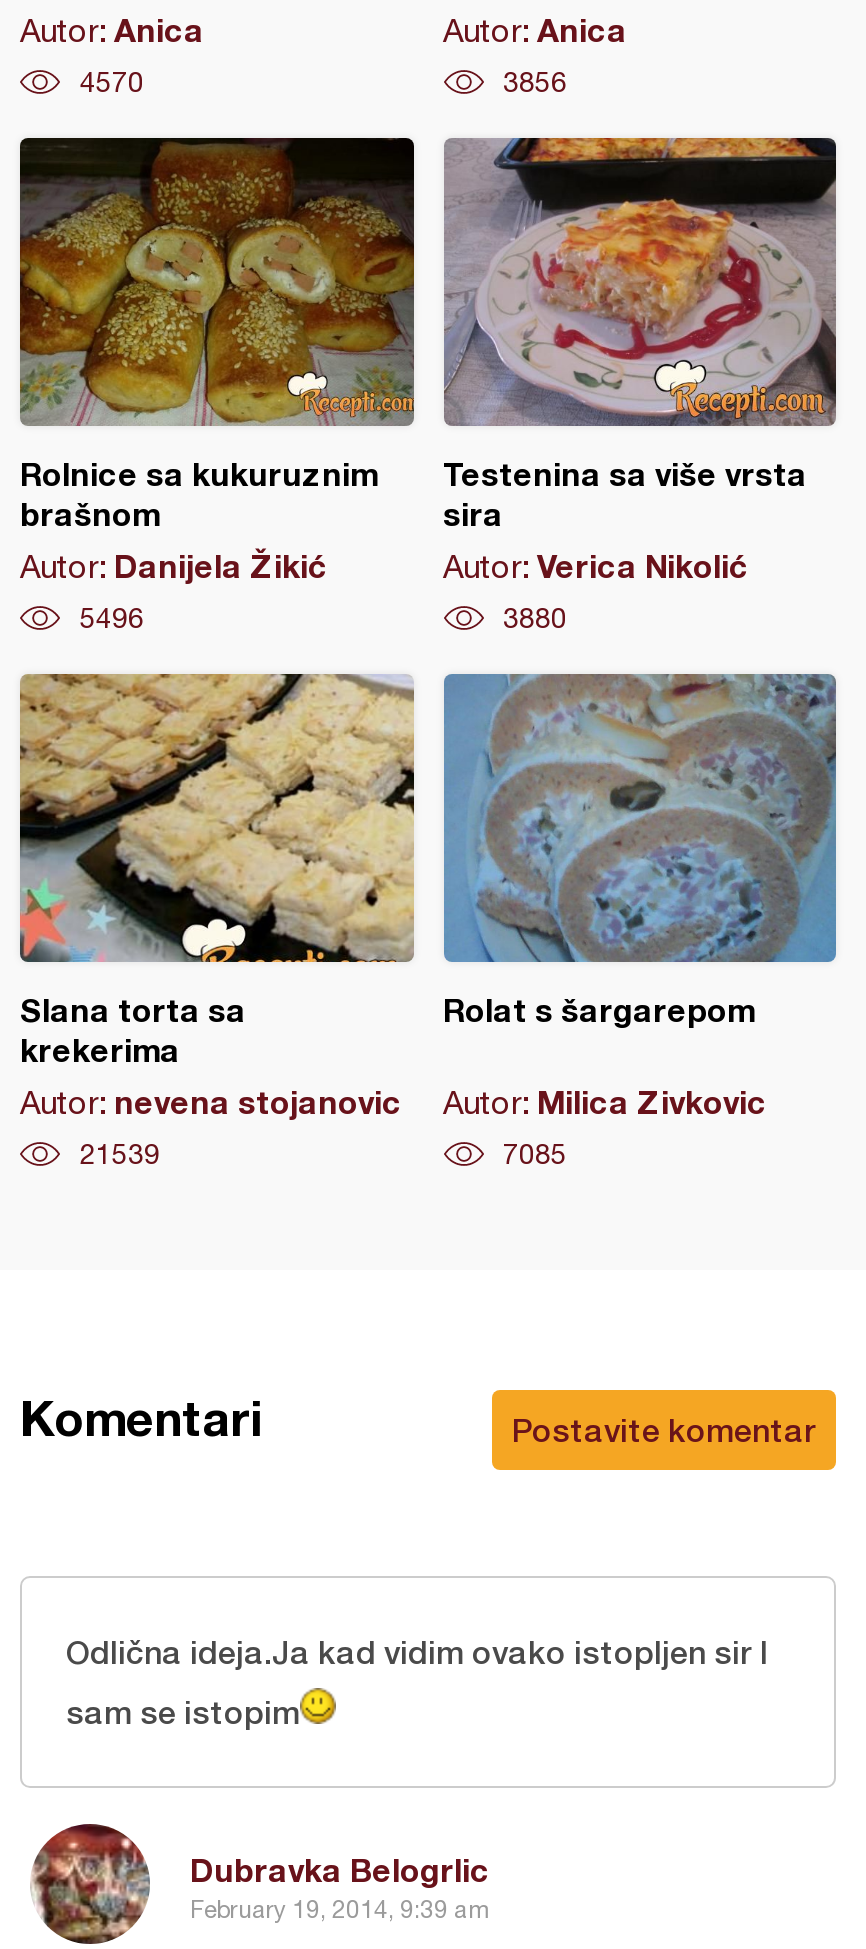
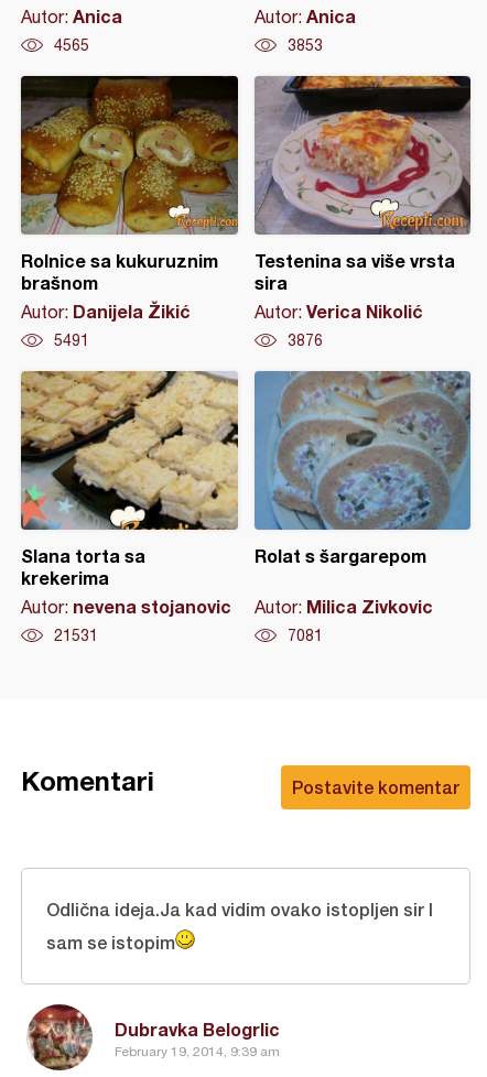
- 4570
+ 4565

- 3856
+ 3853

- 5496
+ 5491

- 3880
+ 3876

- 21539
+ 21531

- 7085
+ 7081
